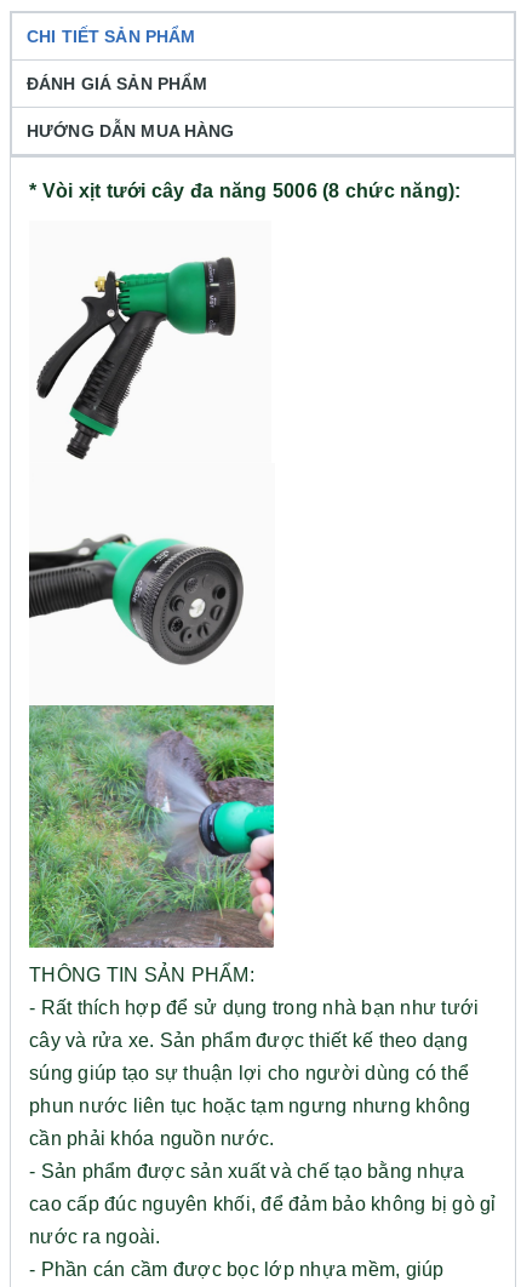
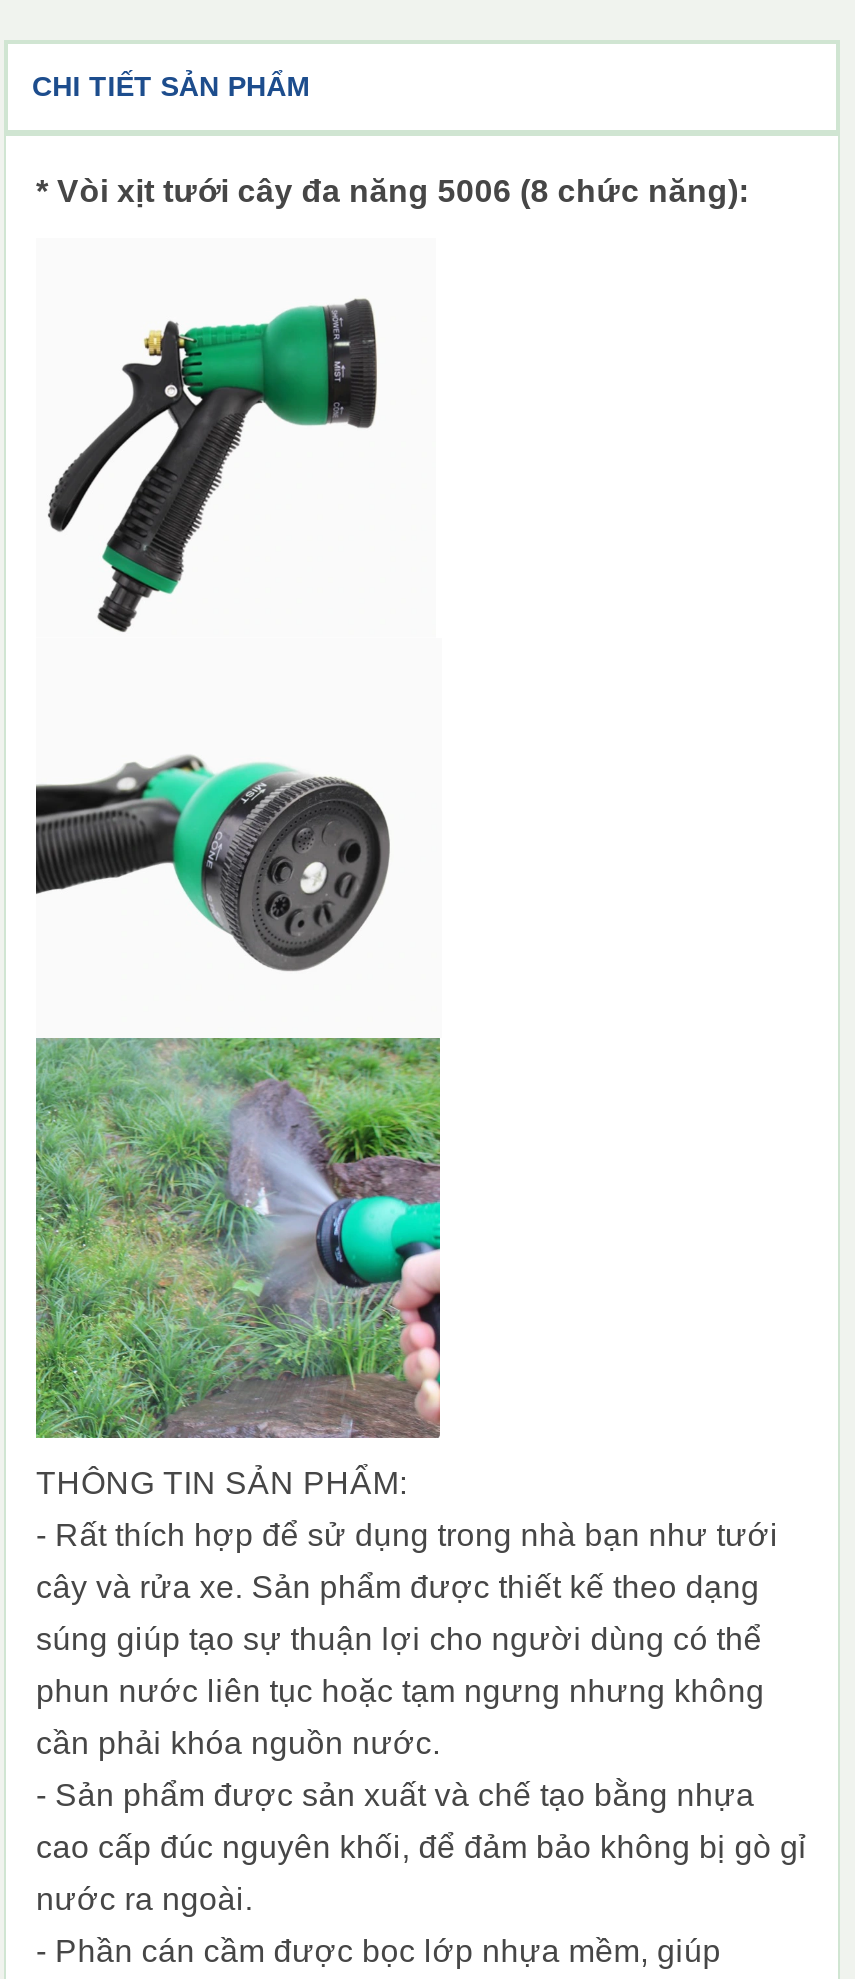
- ĐÁNH GIÁ SẢN PHẨM
- HƯỚNG DẪN MUA HÀNG
